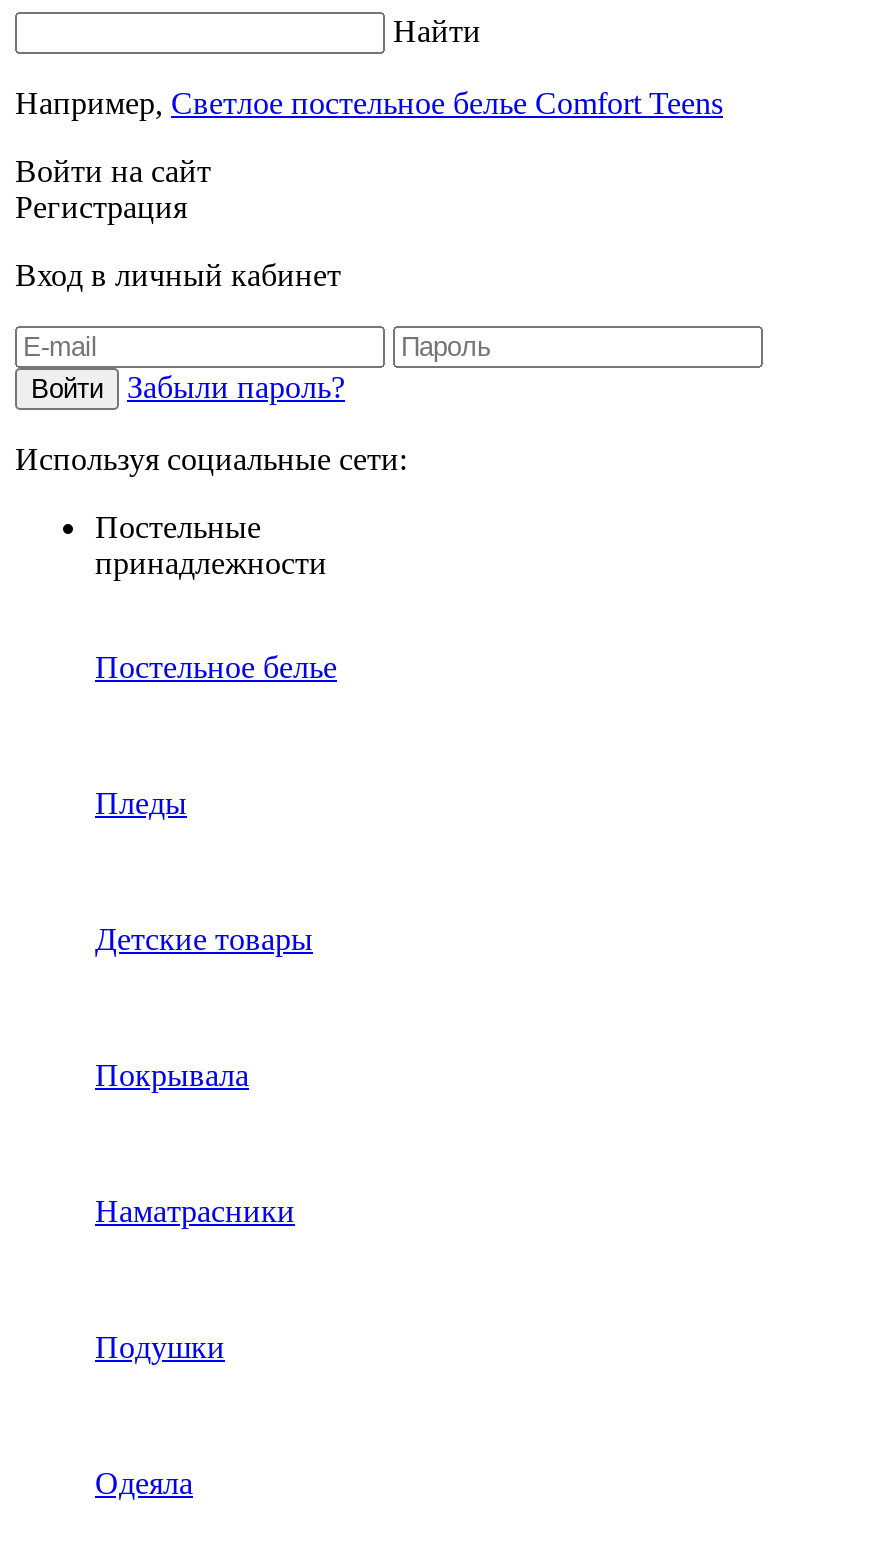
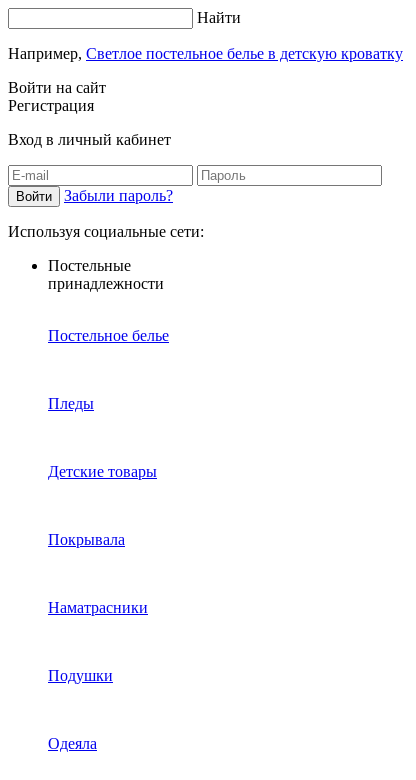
- Например, Светлое постельное белье Comfort Teens
+ Например, Светлое постельное белье в детскую кроватку
